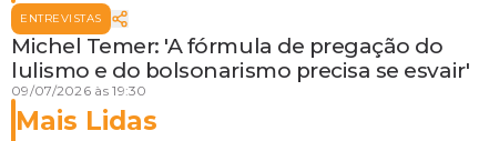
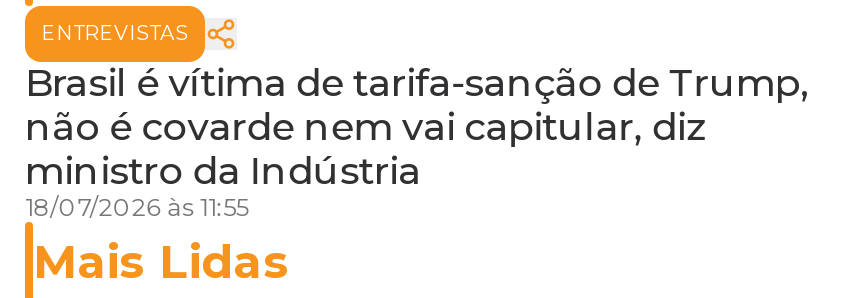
- Michel Temer: 'A fórmula de pregação do
- lulismo e do bolsonarismo precisa se esvair'
- 09/07/2026 às 19:30
+ Brasil é vítima de tarifa-sanção de Trump,
+ não é covarde nem vai capitular, diz
+ ministro da Indústria
+ 18/07/2026 às 11:55
